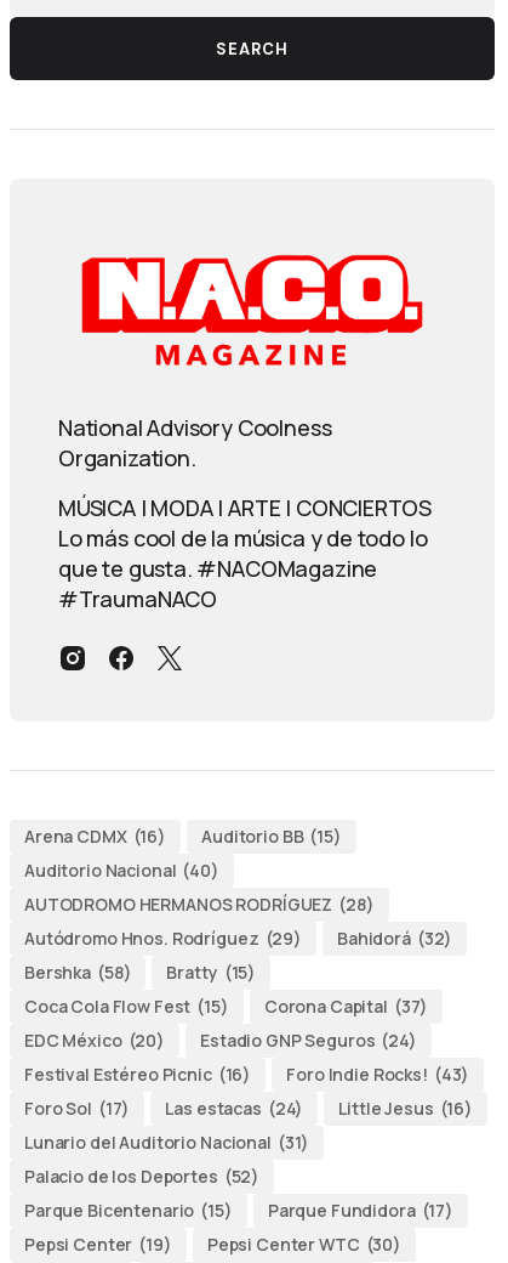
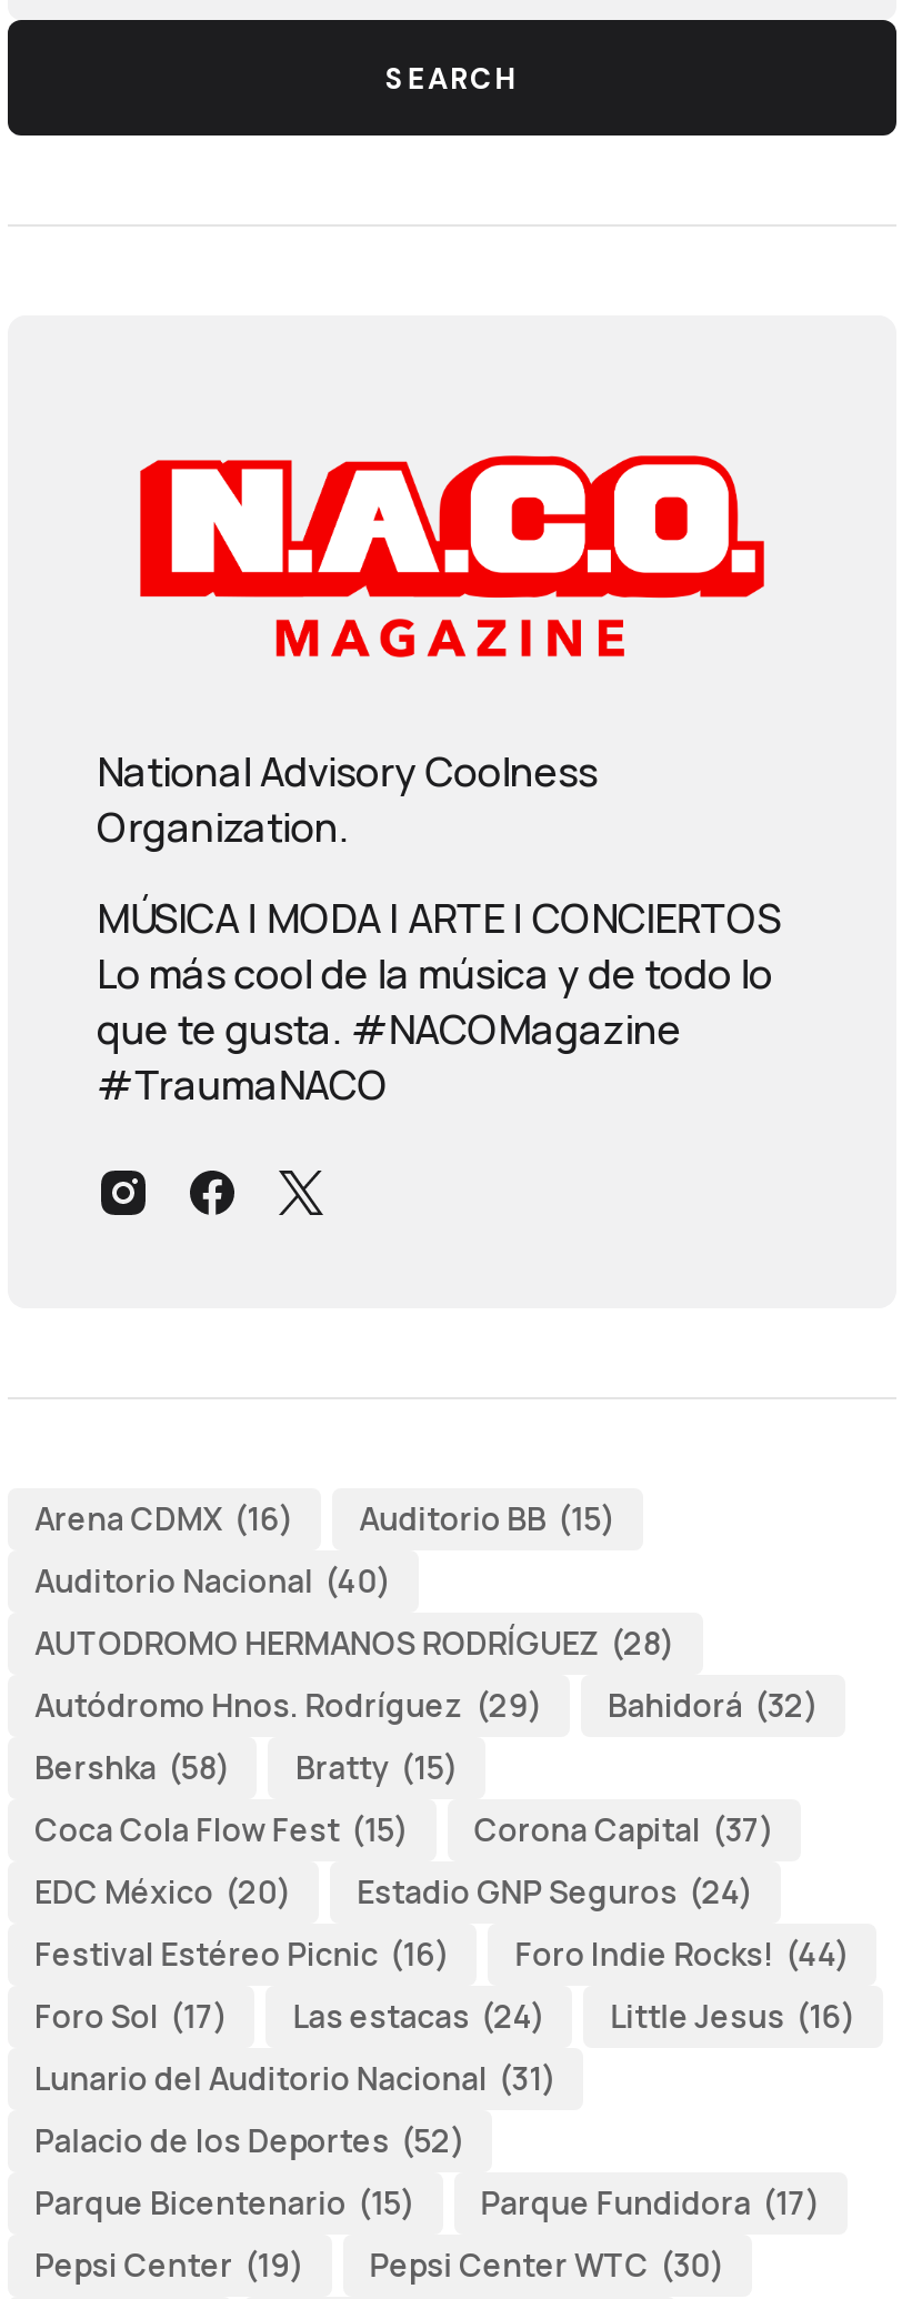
- Foro Indie Rocks! (43)
+ Foro Indie Rocks! (44)
